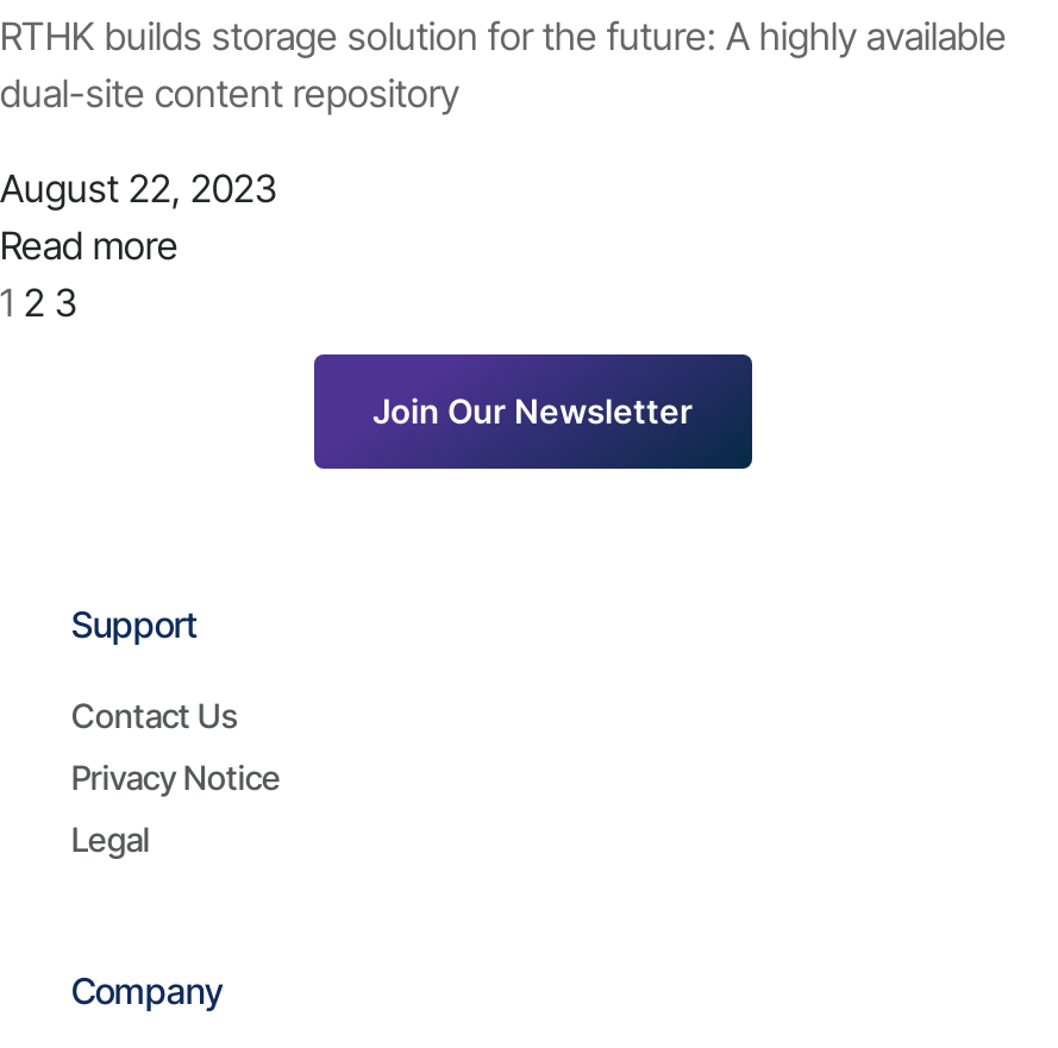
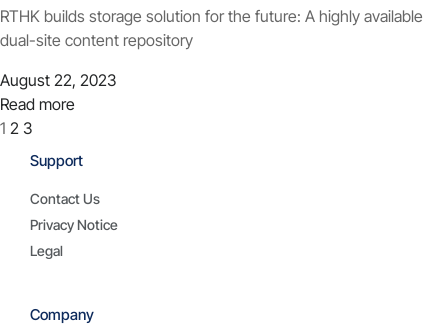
- Join Our Newsletter
